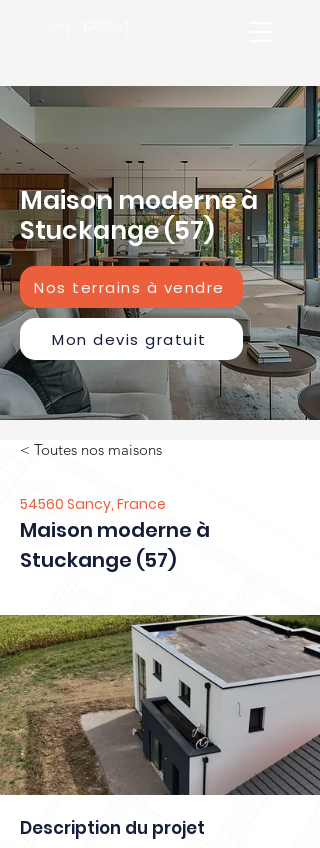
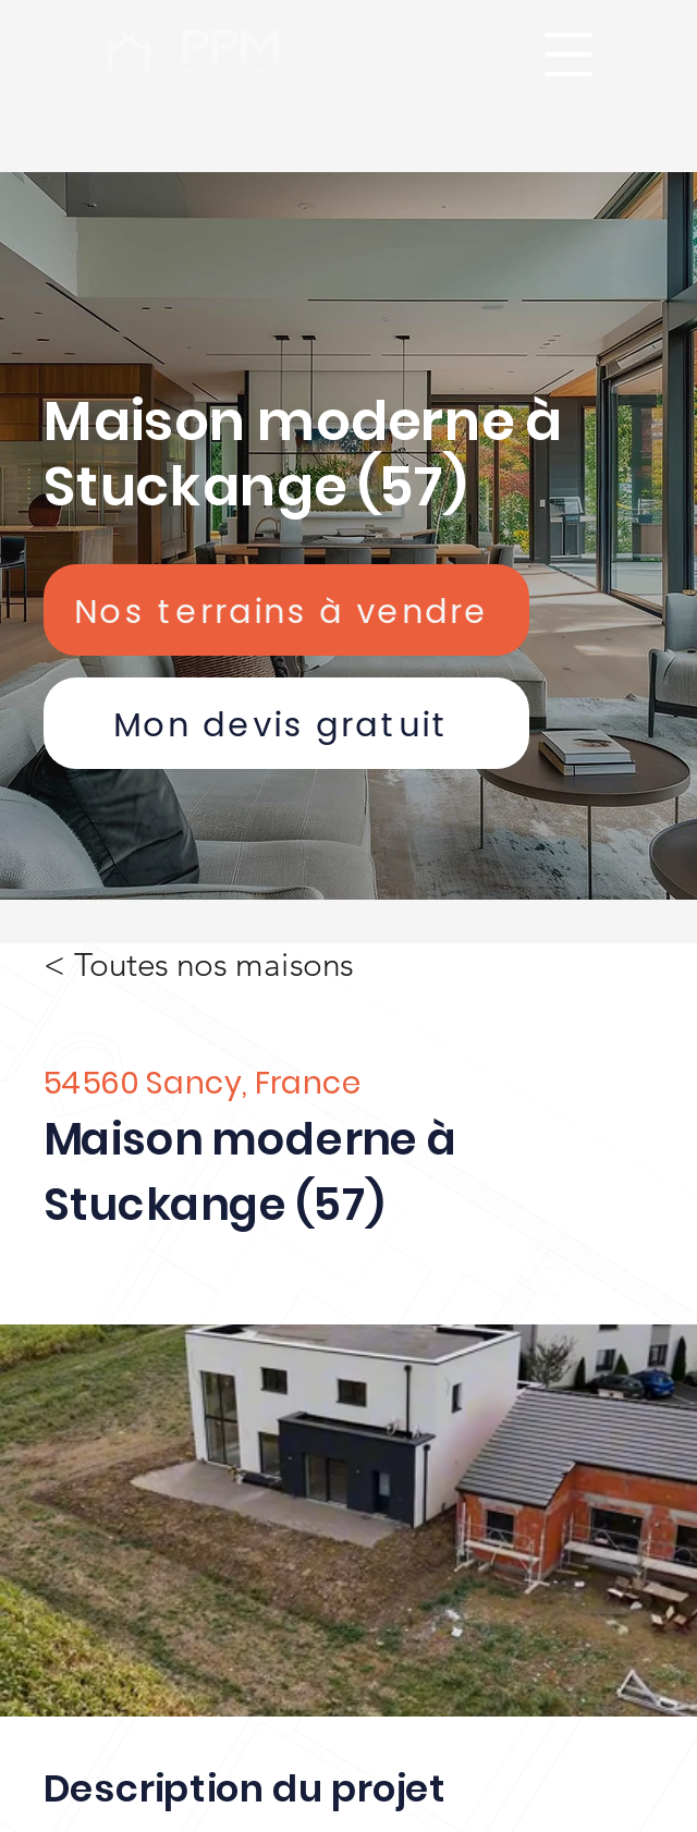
- [image]
+ [image]
